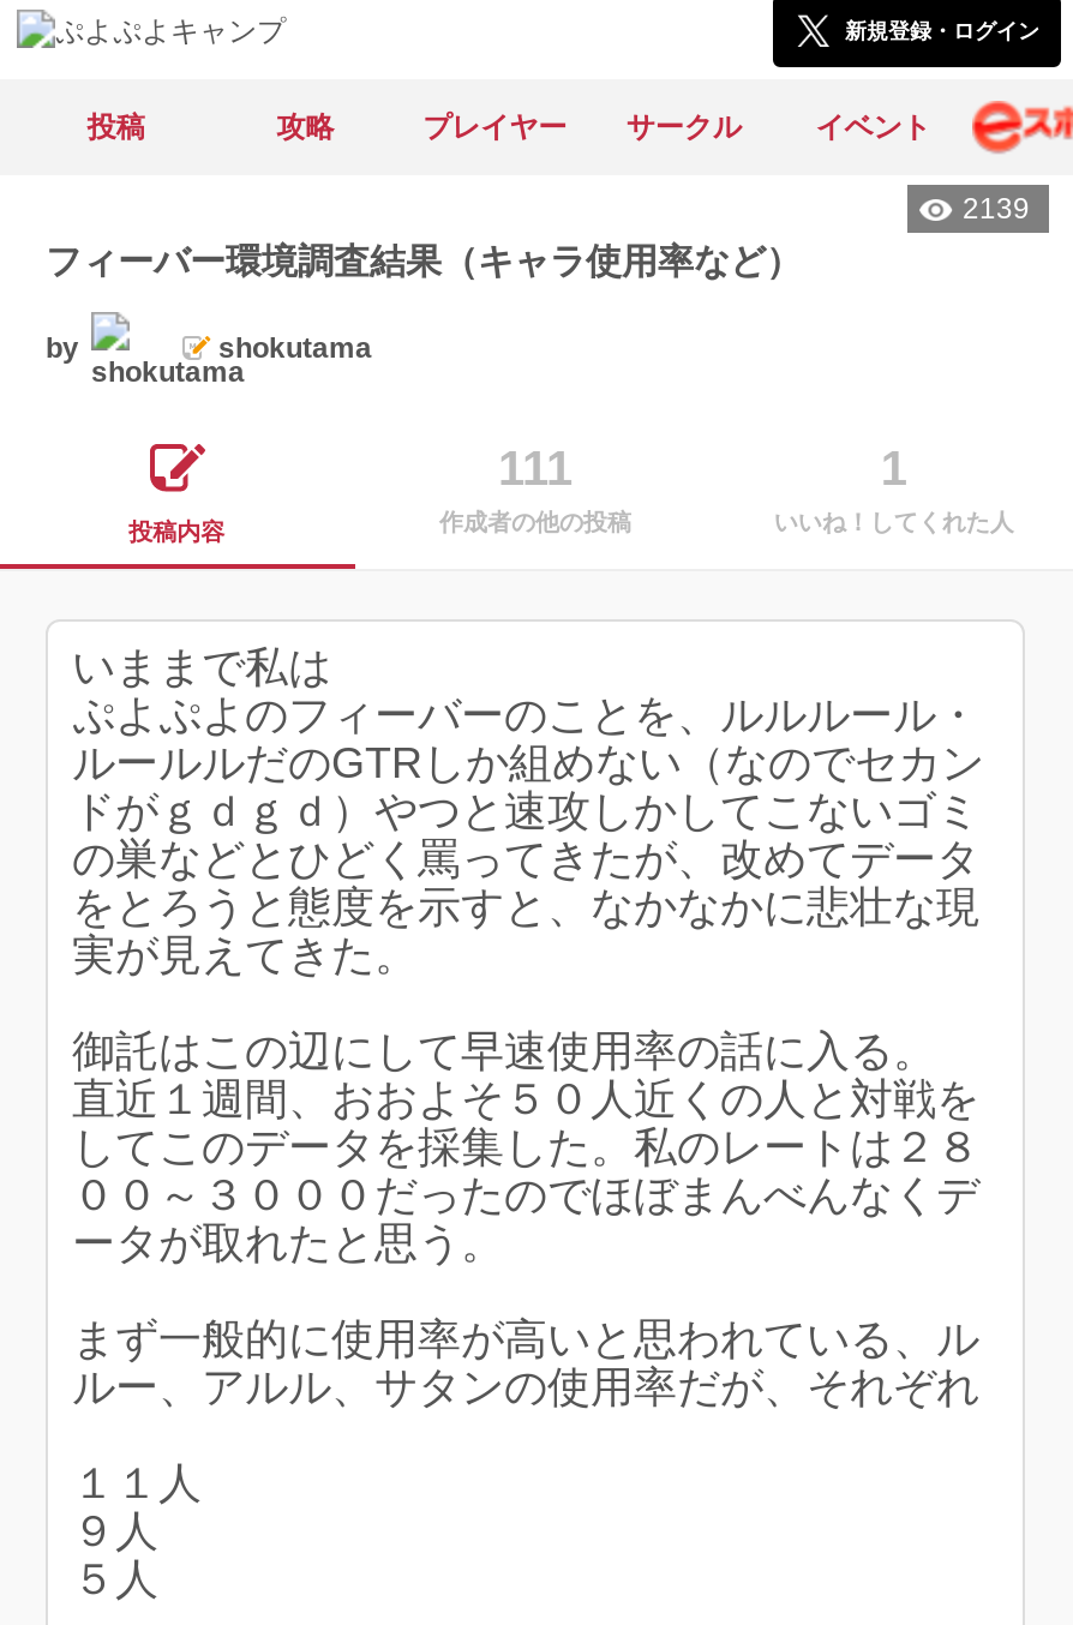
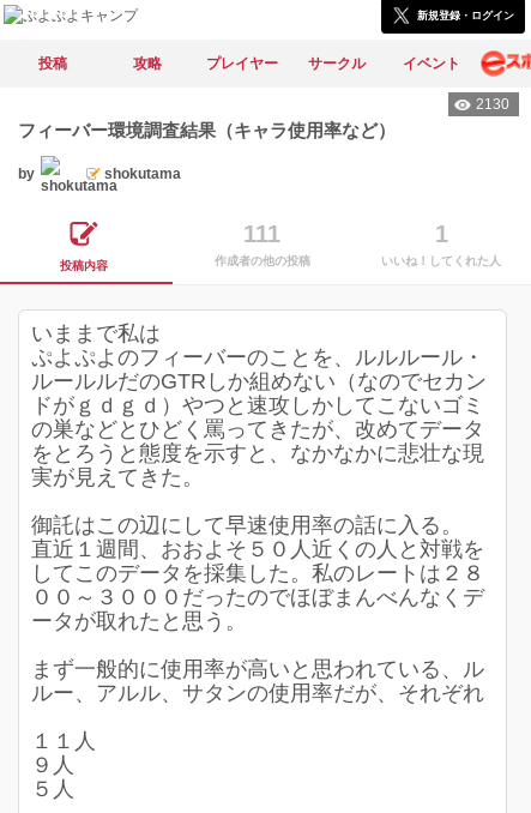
- 2139
+ 2130
